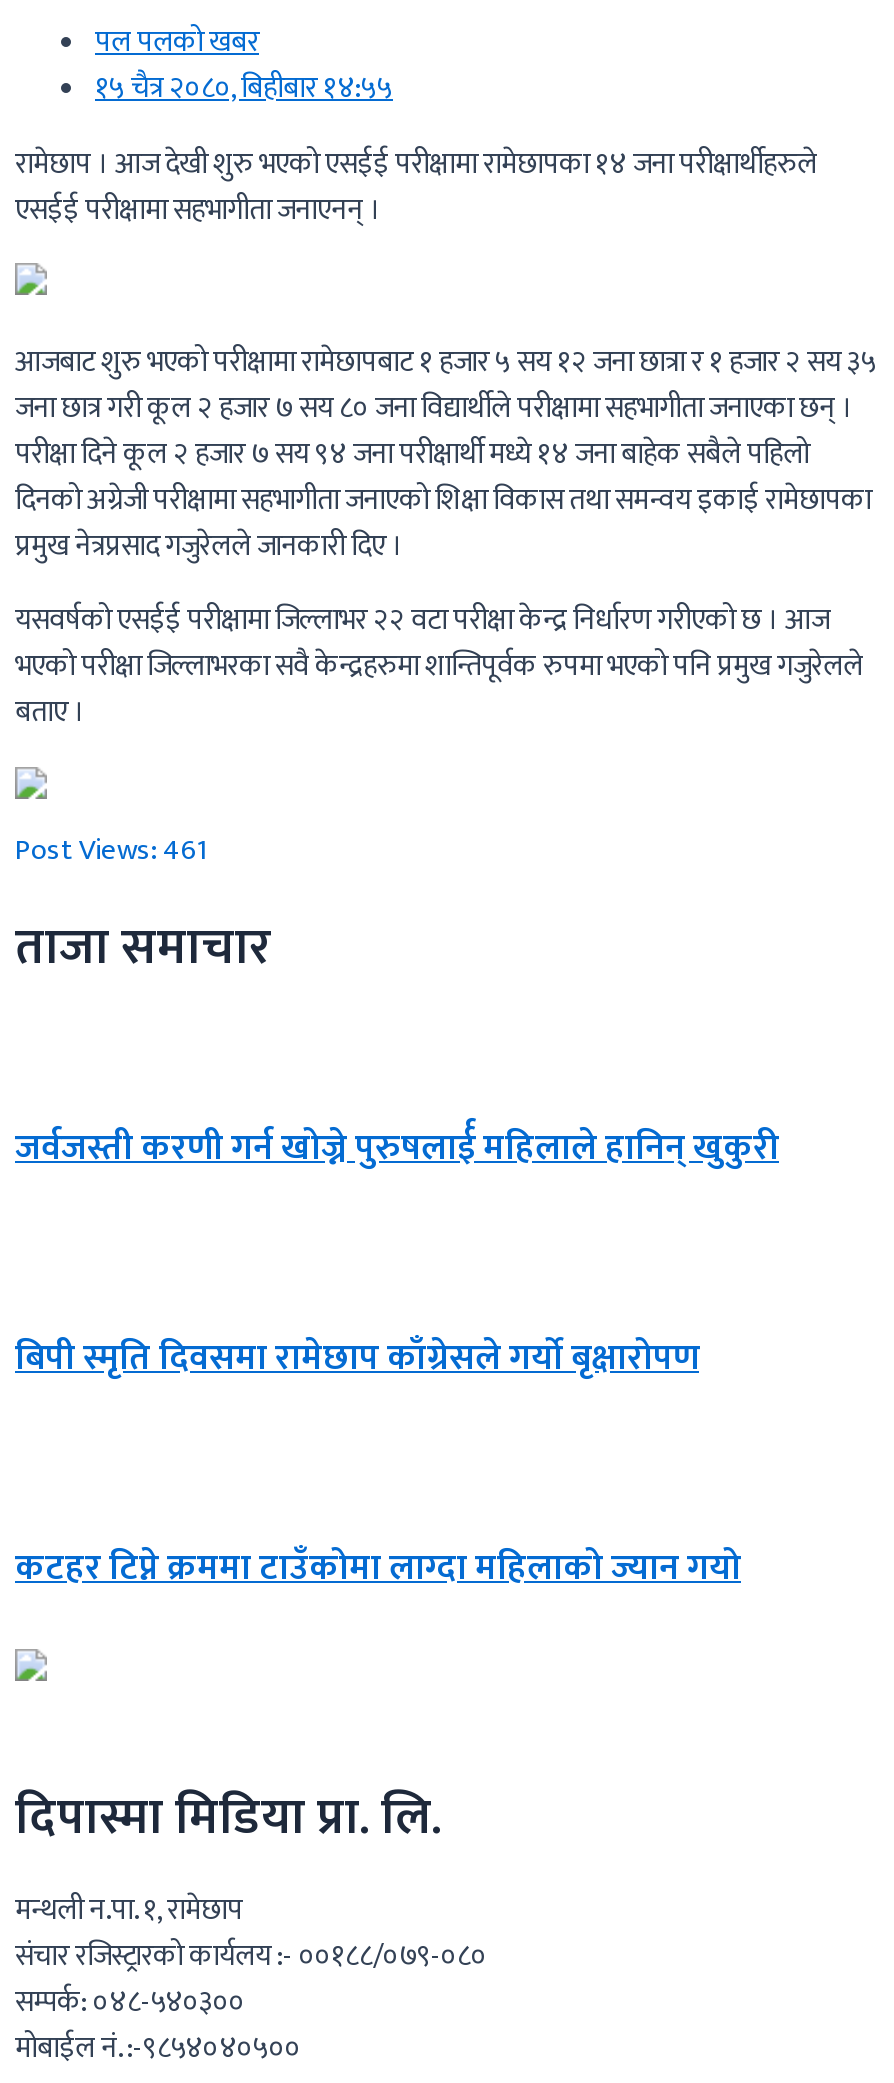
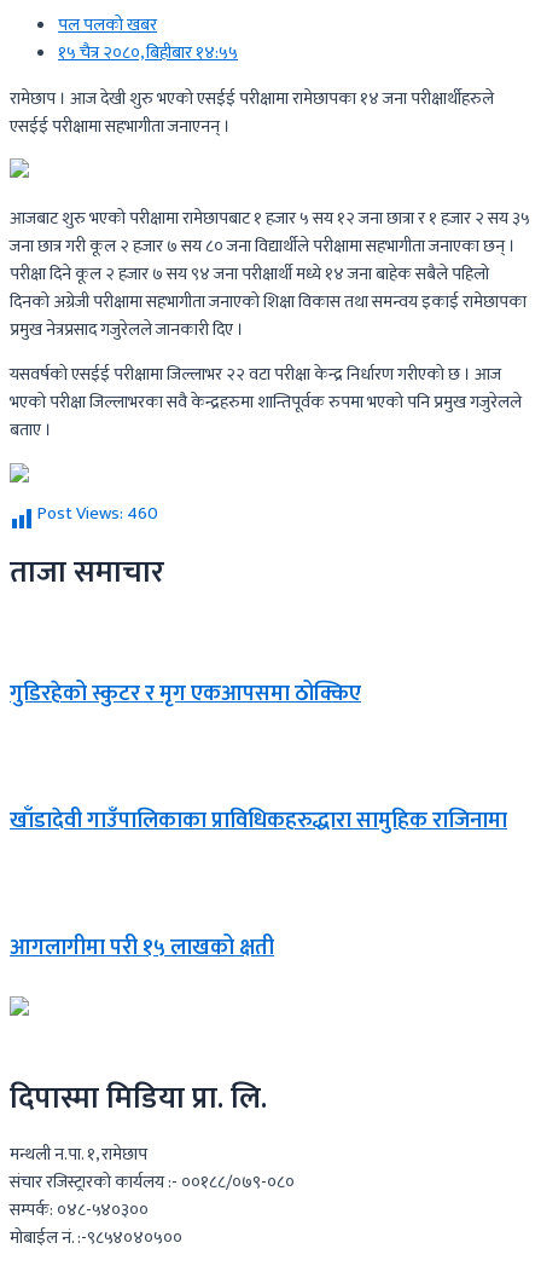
- Post Views: 461
+ Post Views: 460

- जर्वजस्ती करणी गर्न खोज्ने पुरुषलार्ई महिलाले हानिन् खुकुरी
+ गुडिरहेको स्कुटर र मृग एकआपसमा ठोक्किए

- बिपी स्मृति दिवसमा रामेछाप काँग्रेसले गर्यो बृक्षारोपण
+ खाँडादेवी गाउँपालिकाका प्राविधिकहरुद्धारा सामुहिक राजिनामा

- कटहर टिप्ने क्रममा टाउँकोमा लाग्दा महिलाको ज्यान गयो
+ आगलागीमा परी १५ लाखको क्षती
